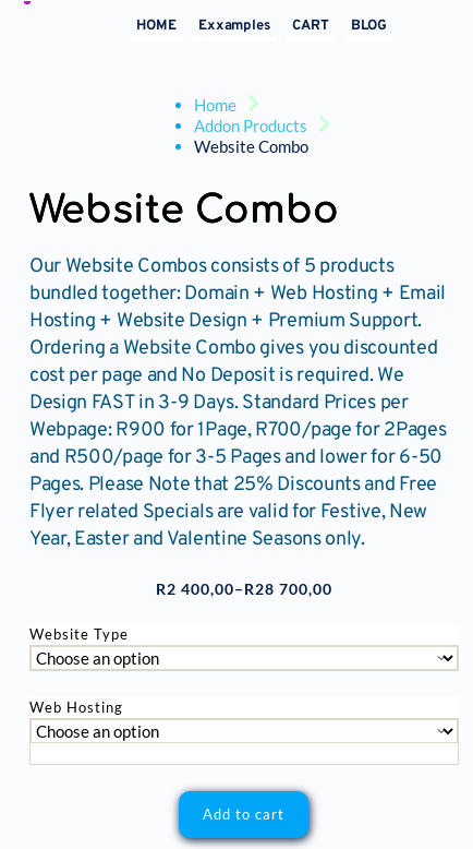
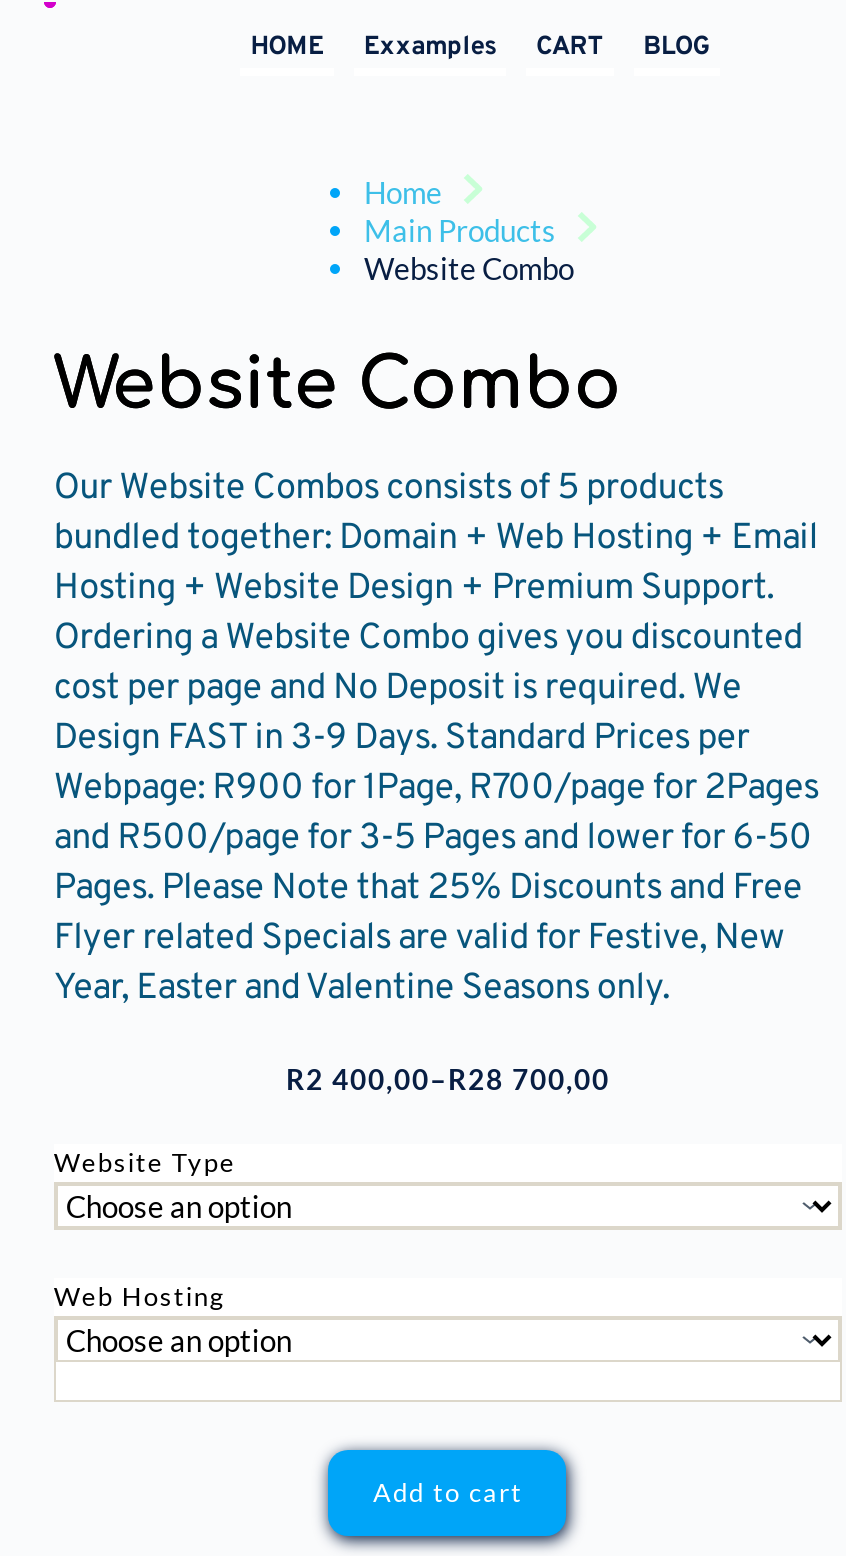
- Addon Products
+ Main Products
